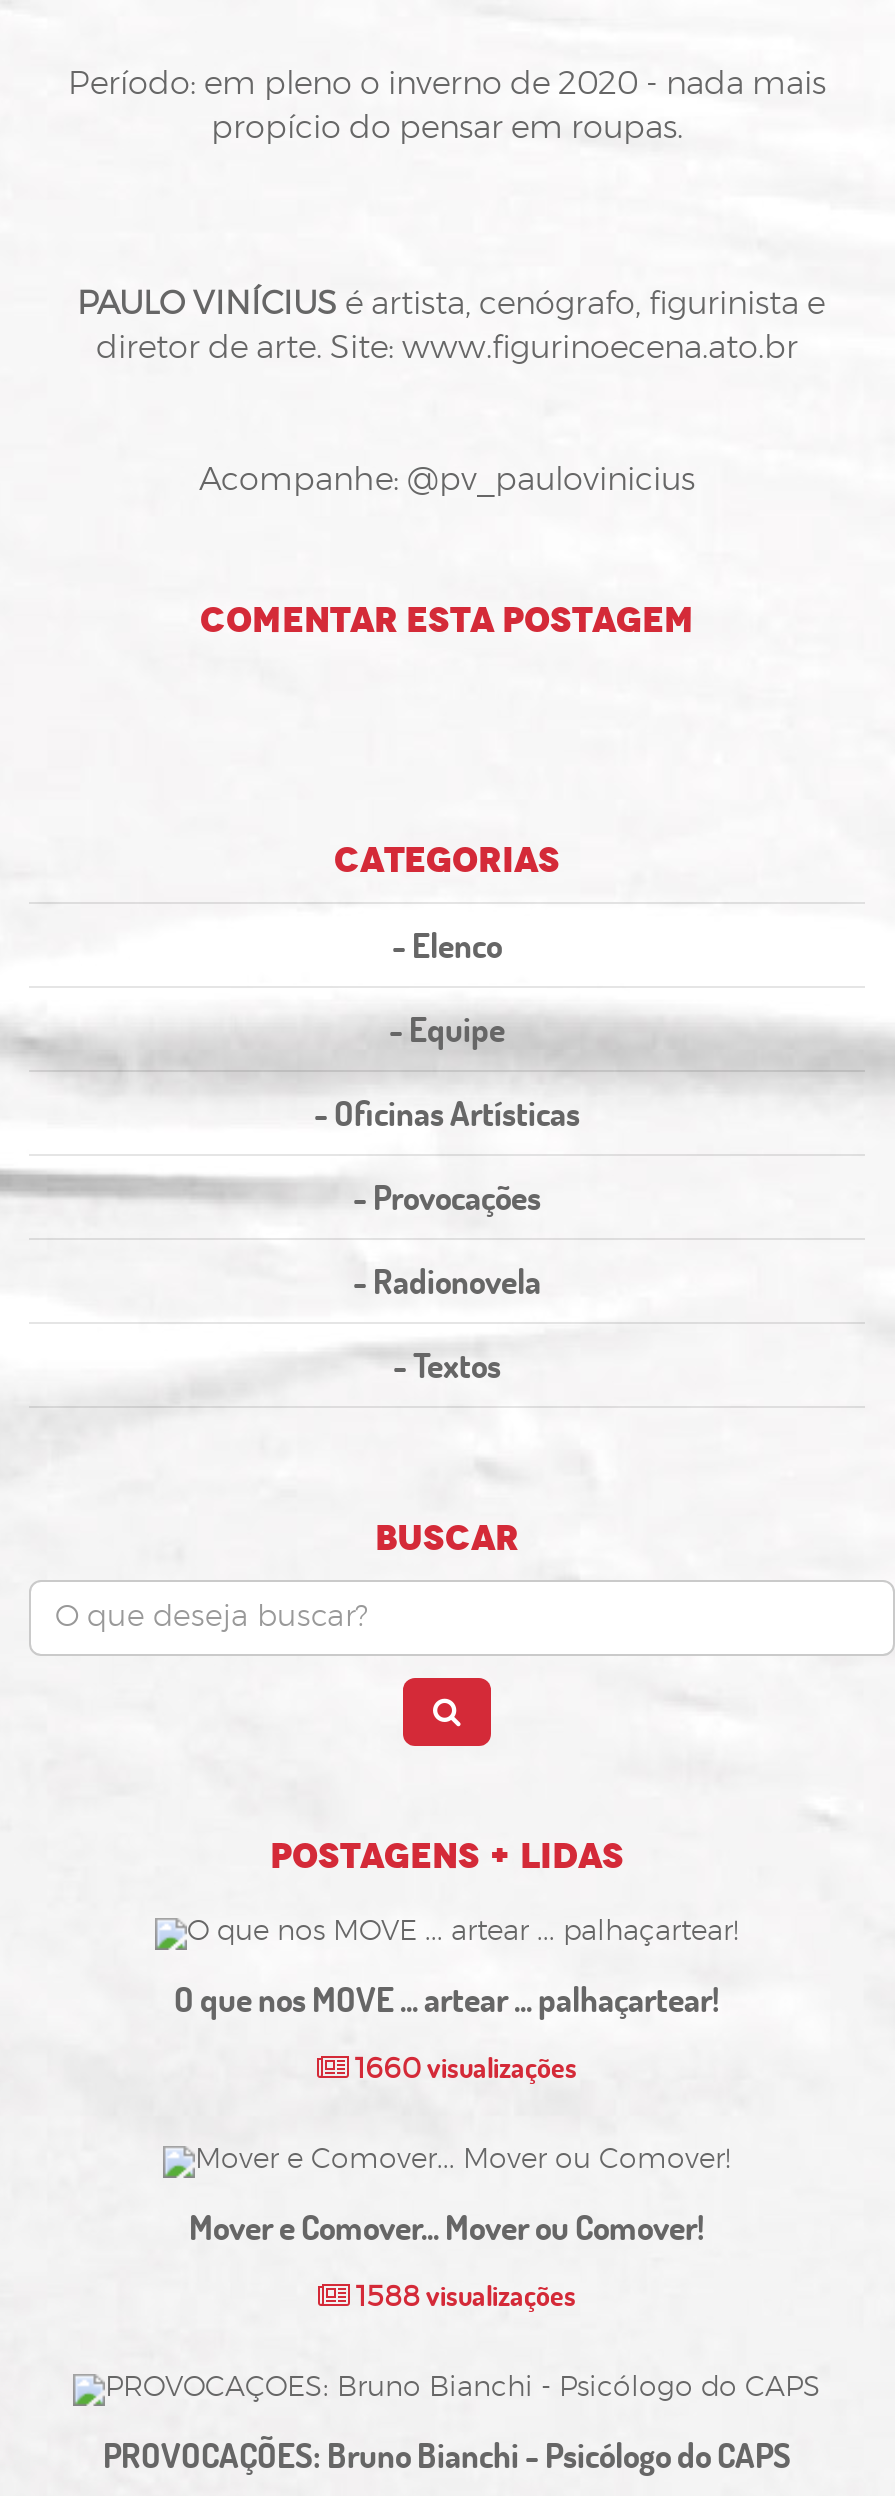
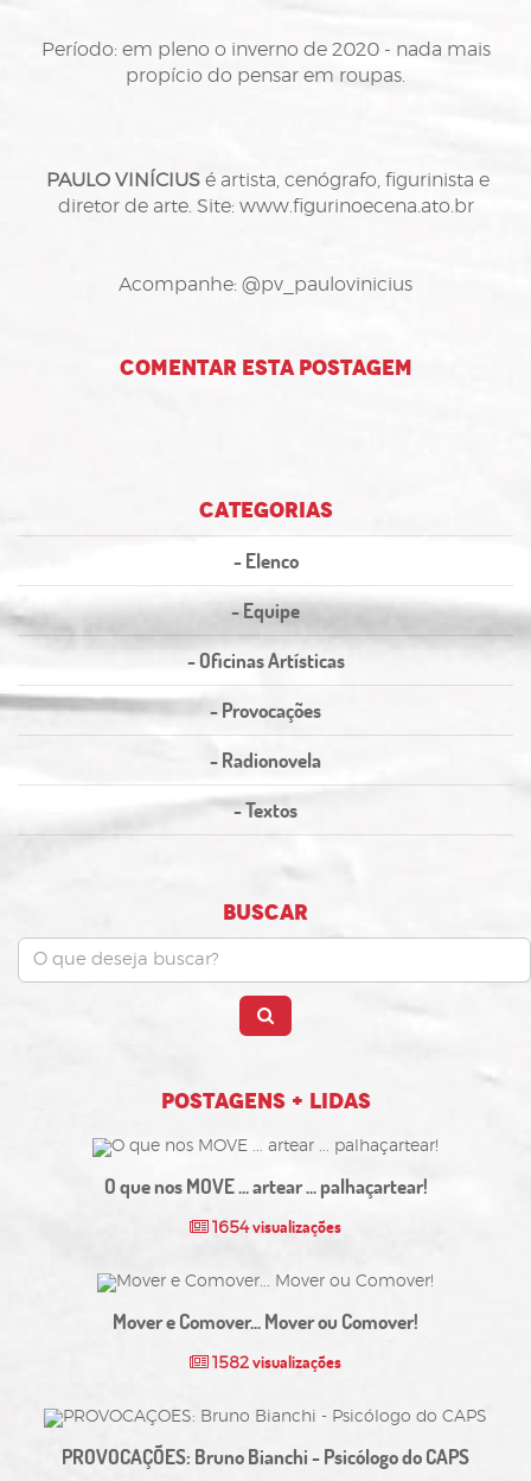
- 1660visualizações
+ 1654visualizações

- 1588 visualizações
+ 1582 visualizações
